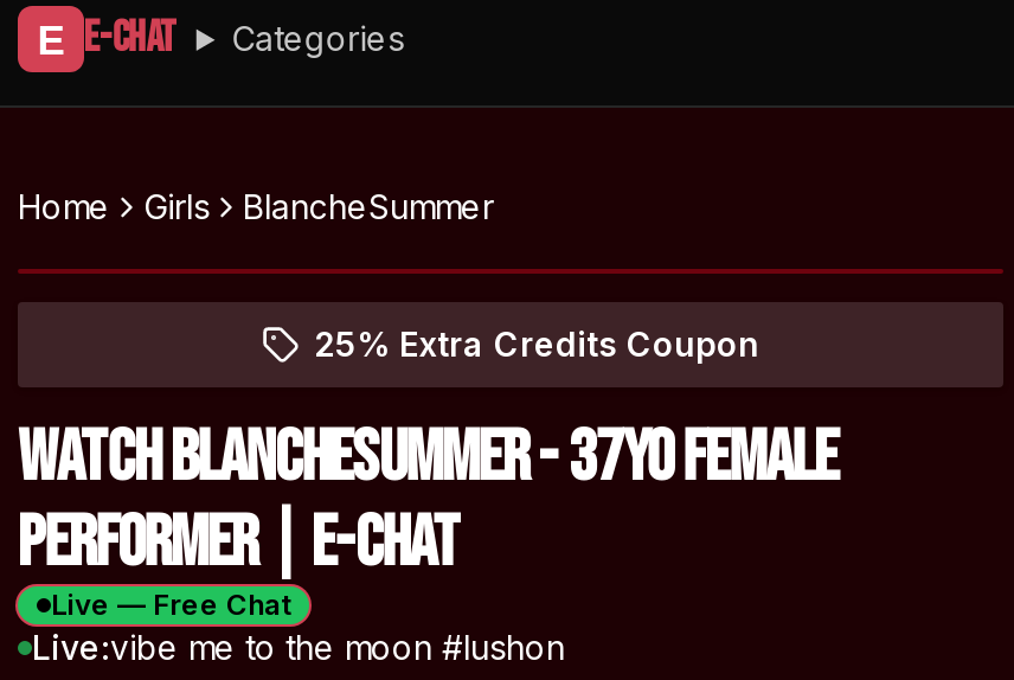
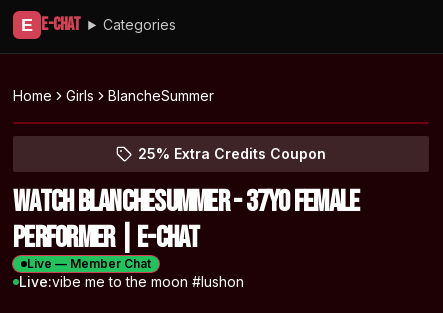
- Live — Free Chat
+ Live — Member Chat
